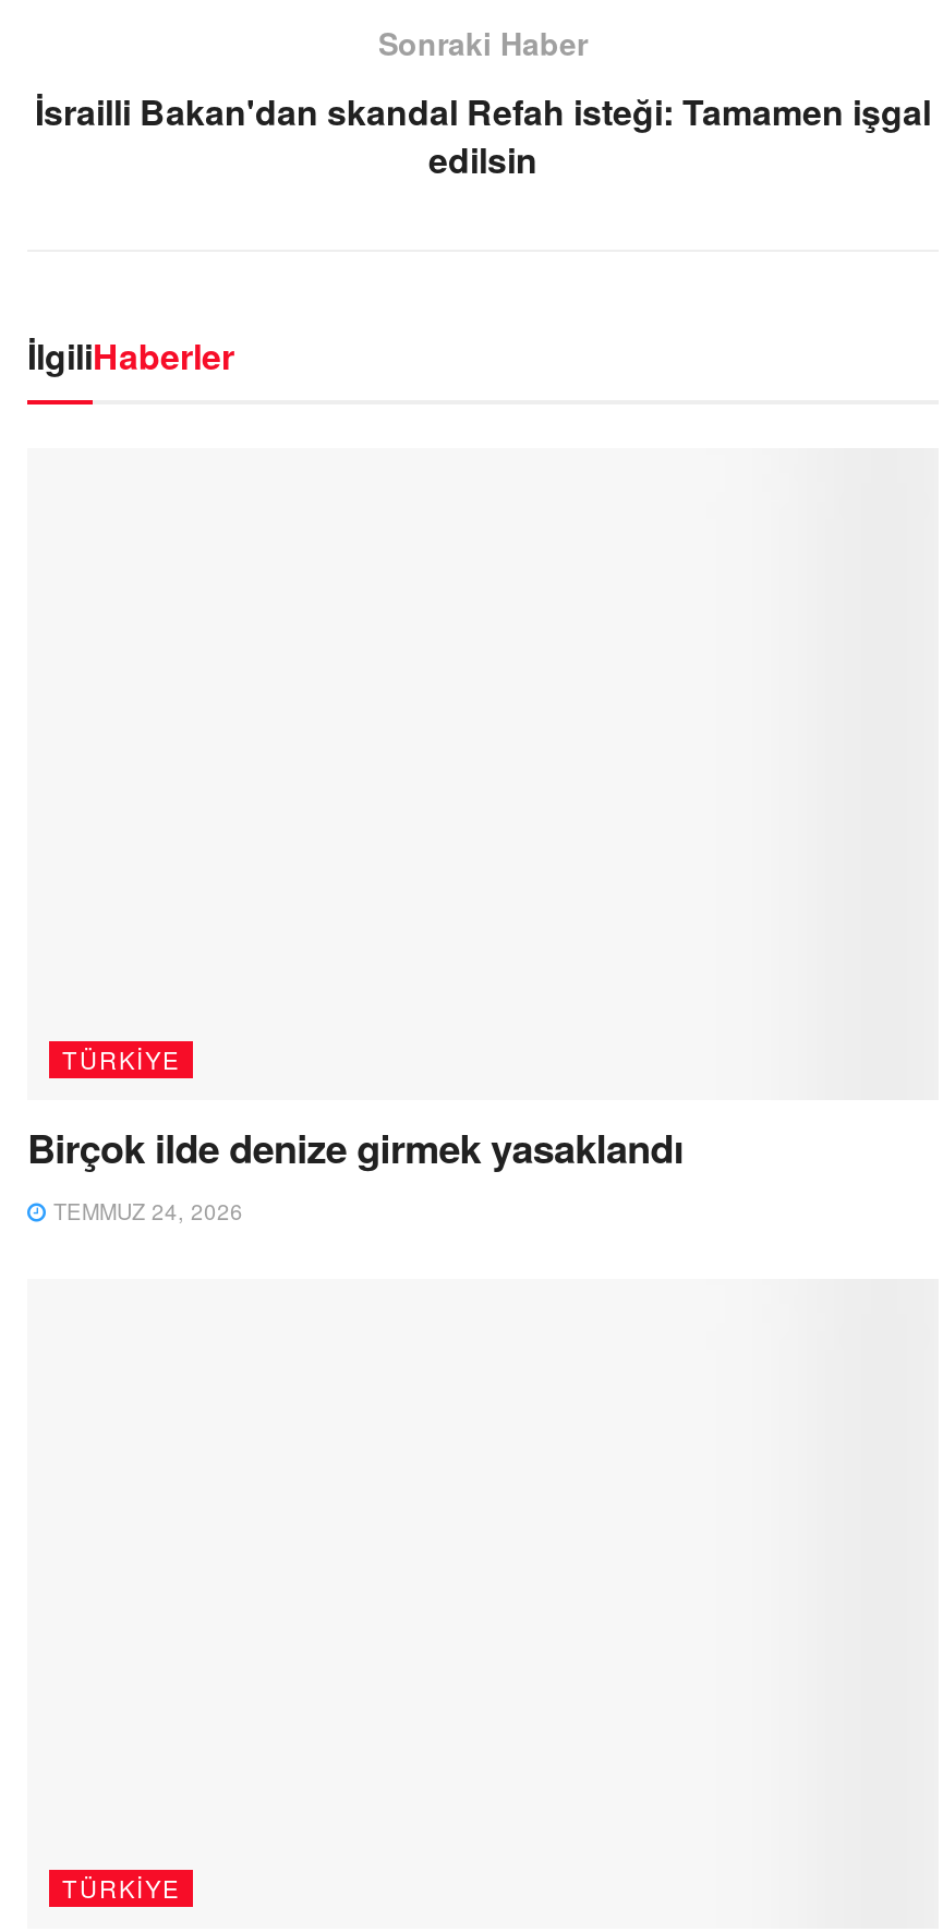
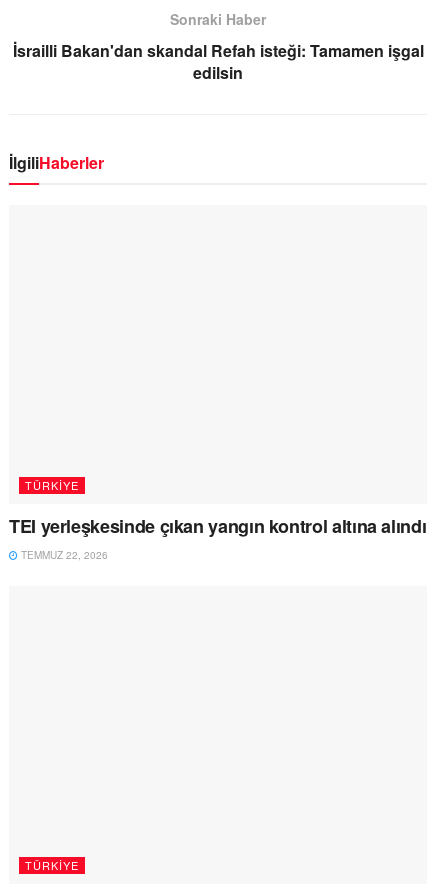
- Birçok ilde denize girmek yasaklandı
- TEMMUZ 24, 2026
+ TEI yerleşkesinde çıkan yangın kontrol altına alındı
+ TEMMUZ 22, 2026
